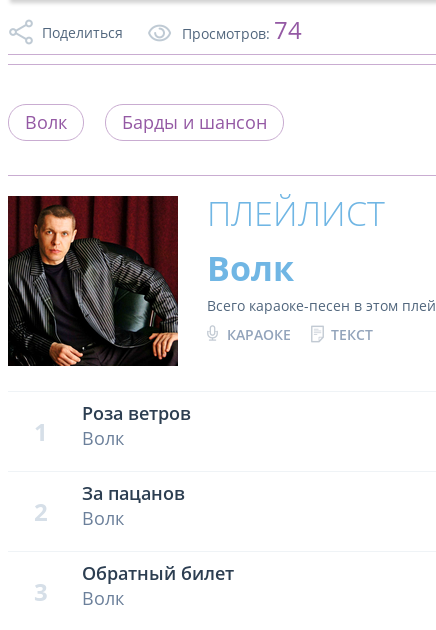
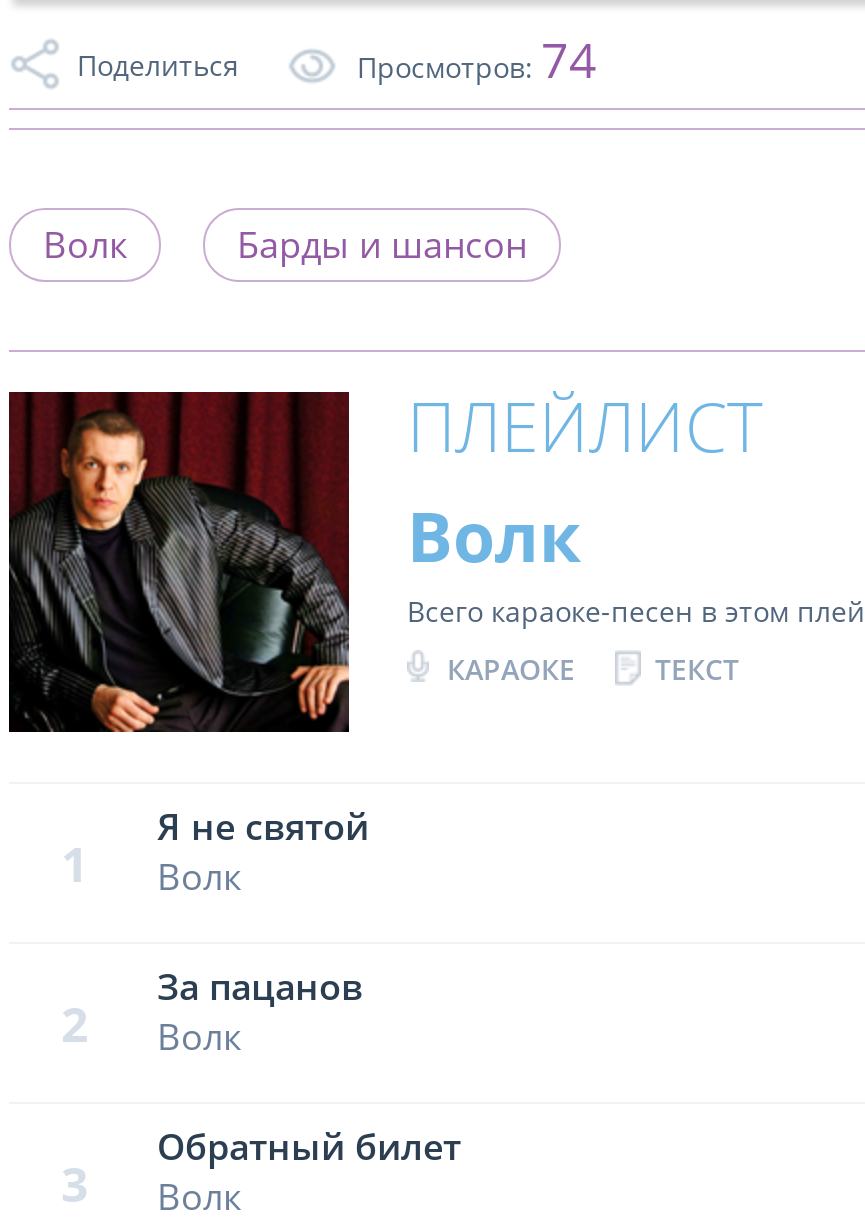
- Роза ветров
+ Я не святой
